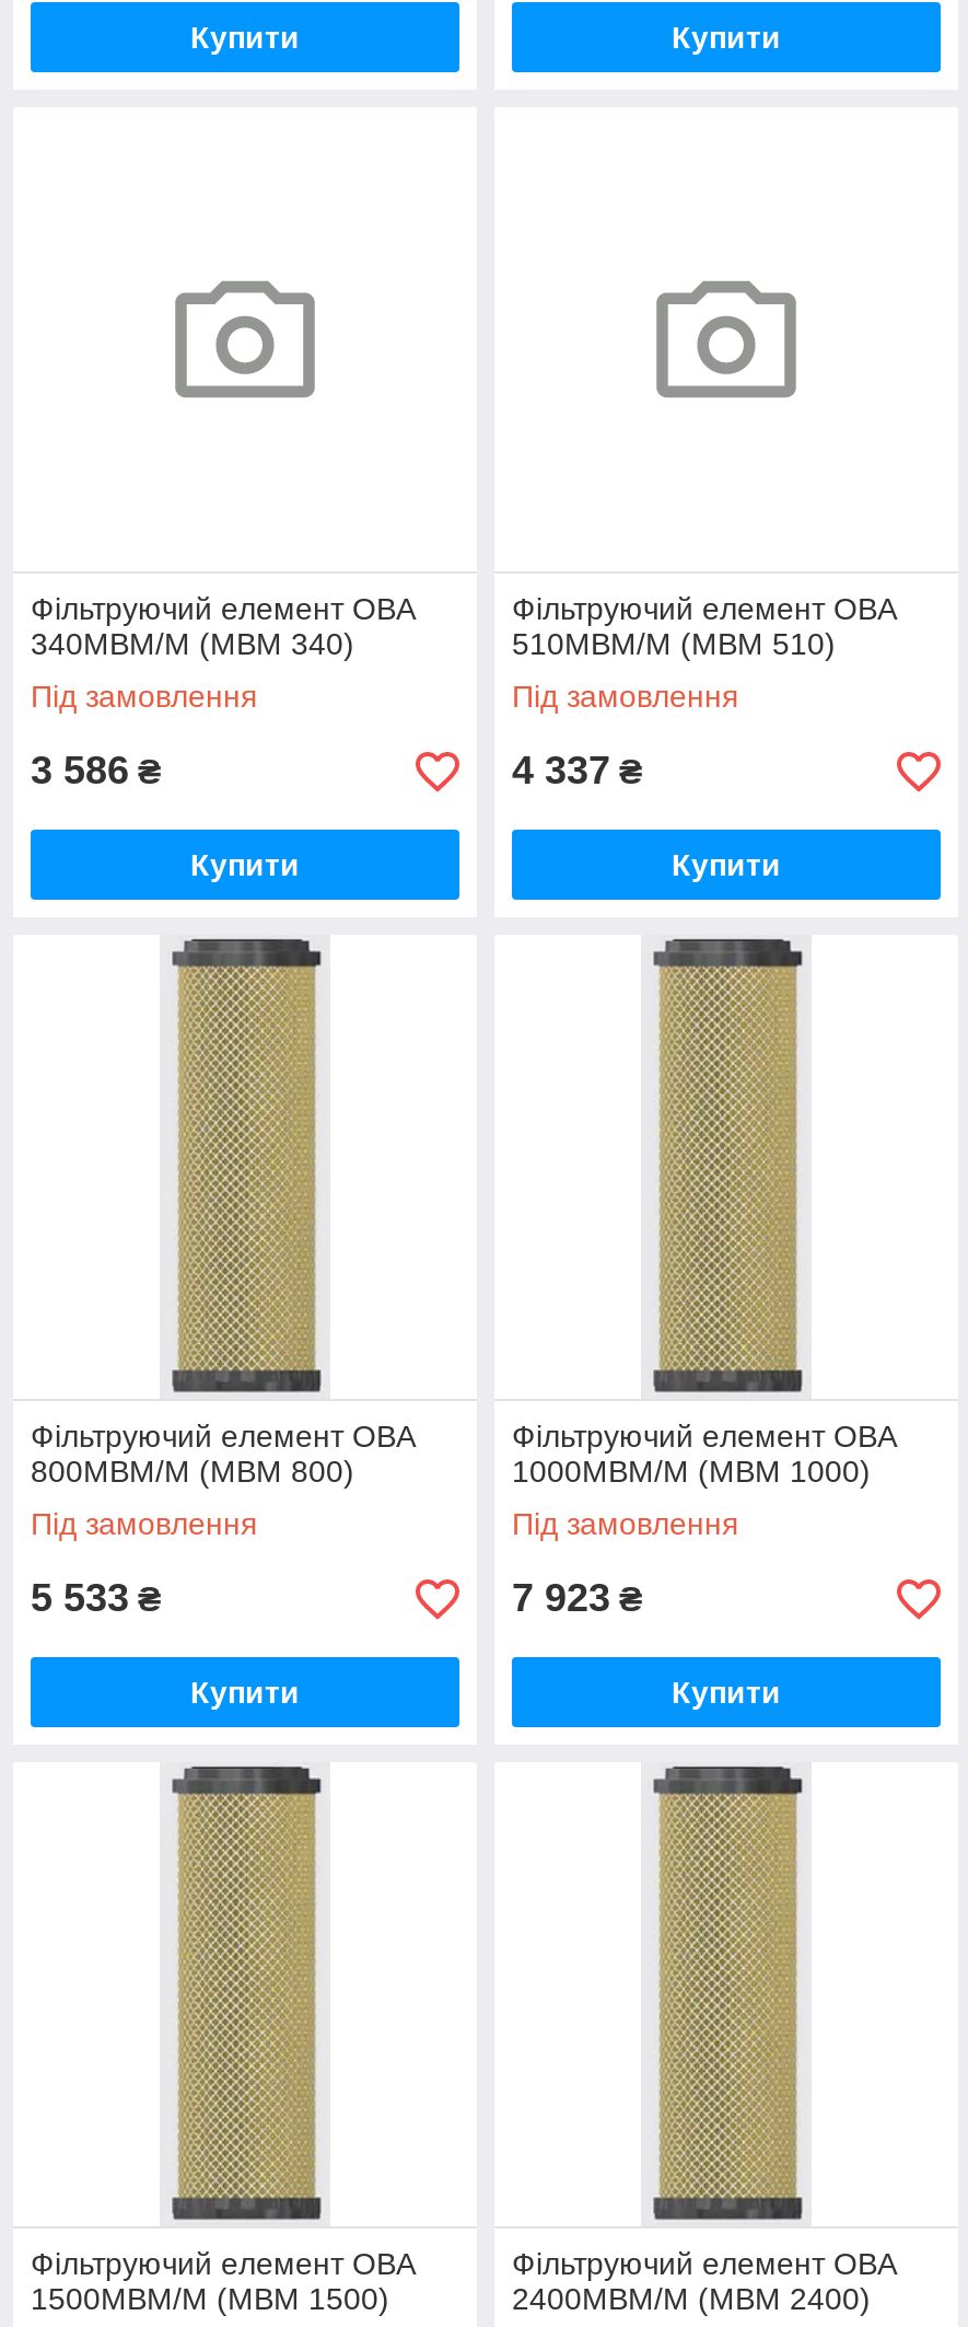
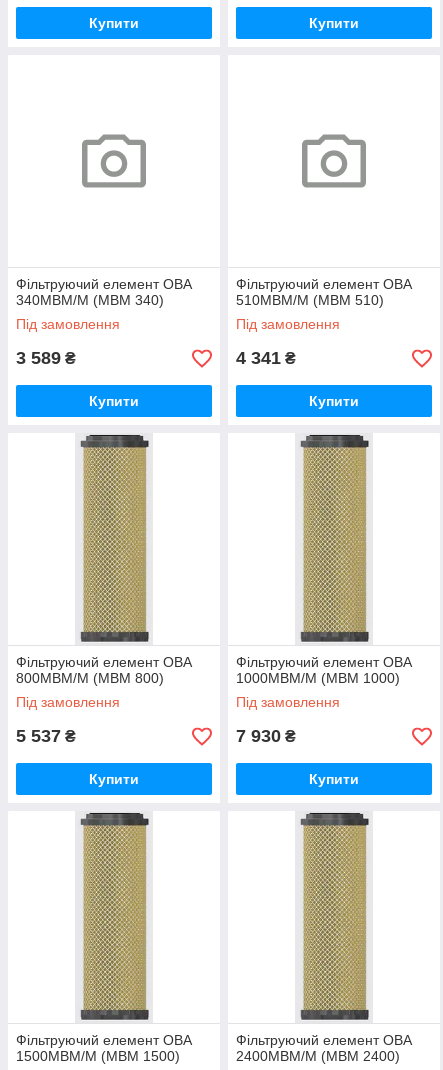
- 3 586 ₴
+ 3 589 ₴

- 4 337 ₴
+ 4 341 ₴

- 5 533 ₴
+ 5 537 ₴

- 7 923 ₴
+ 7 930 ₴
